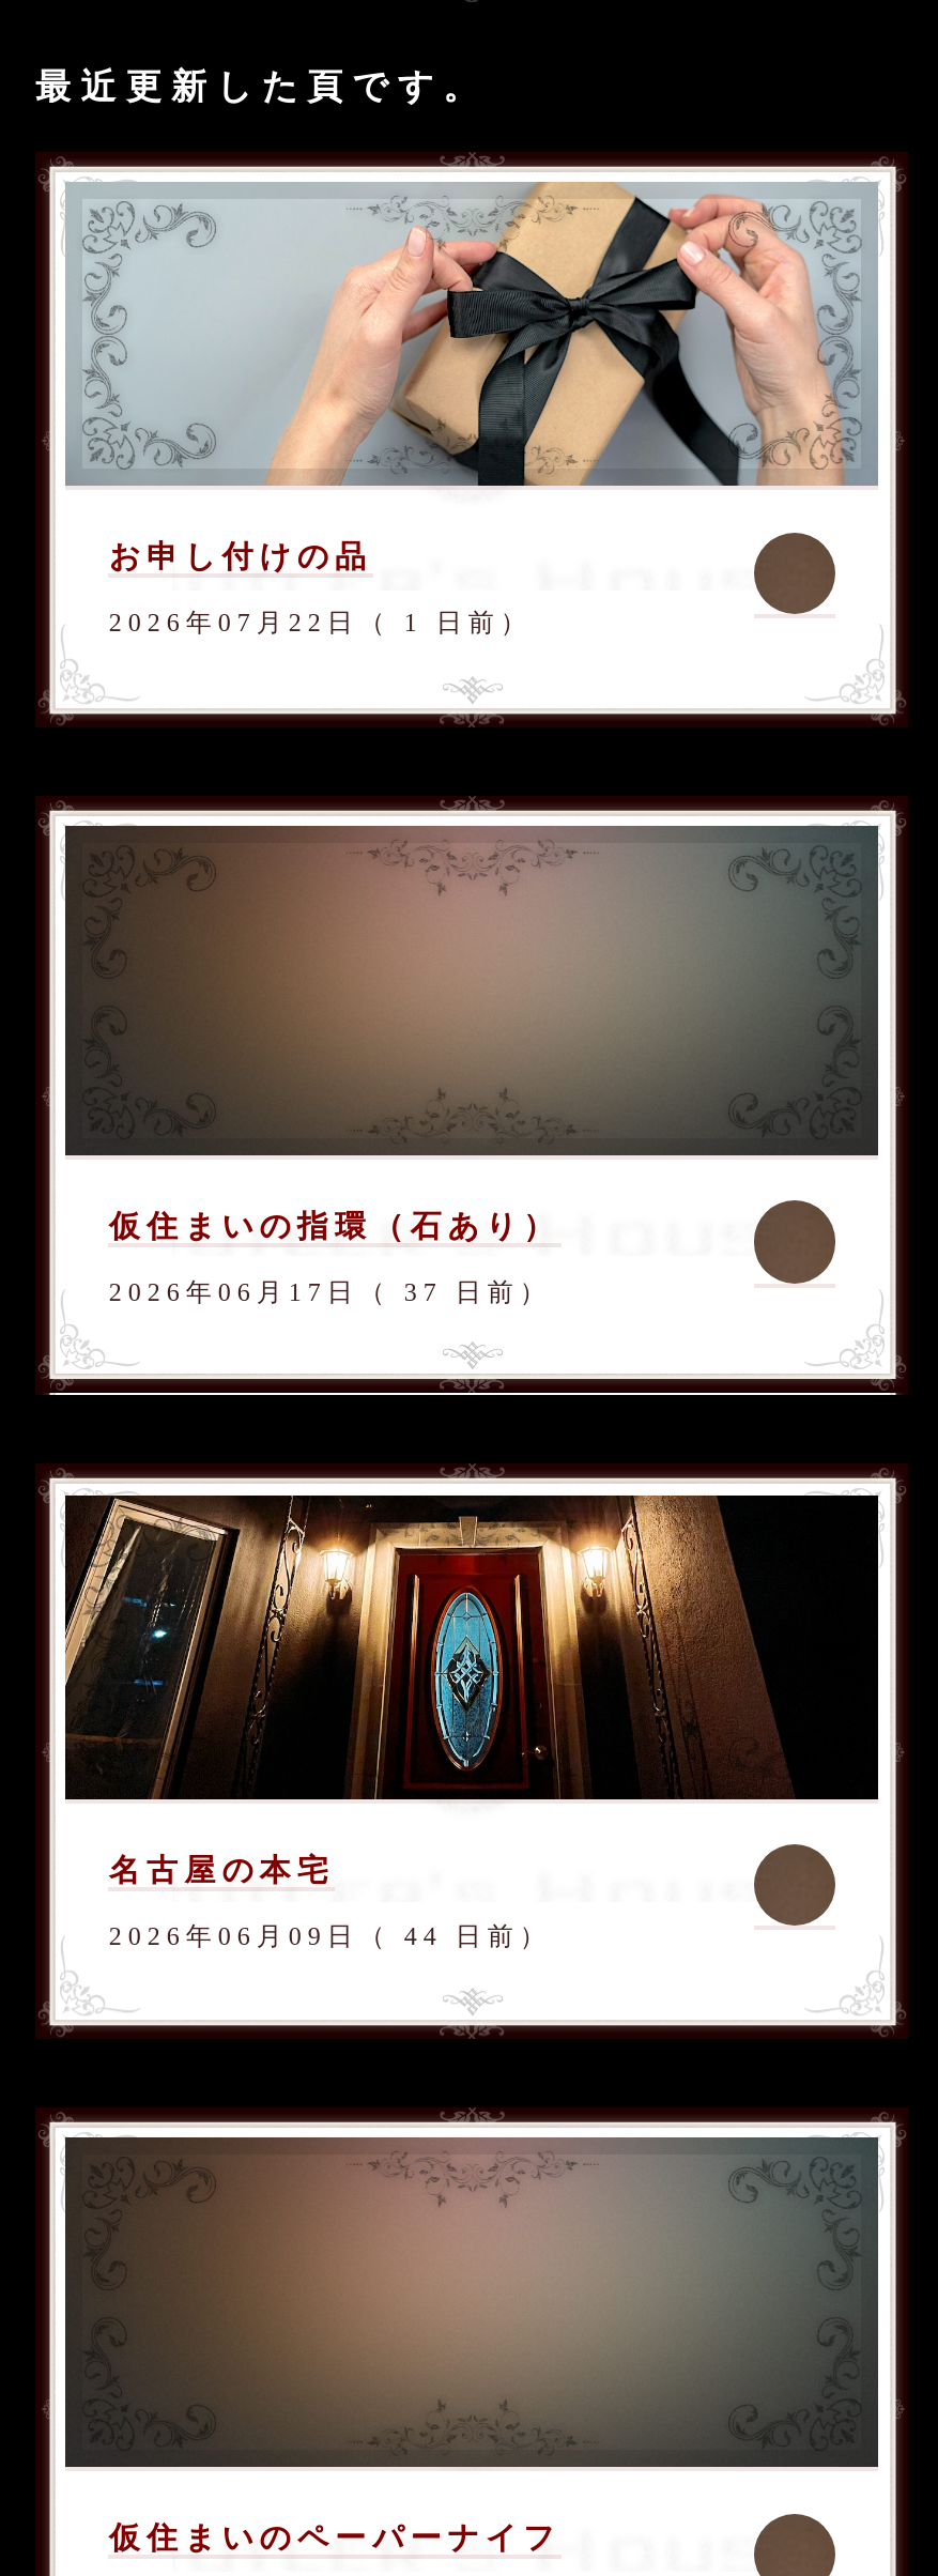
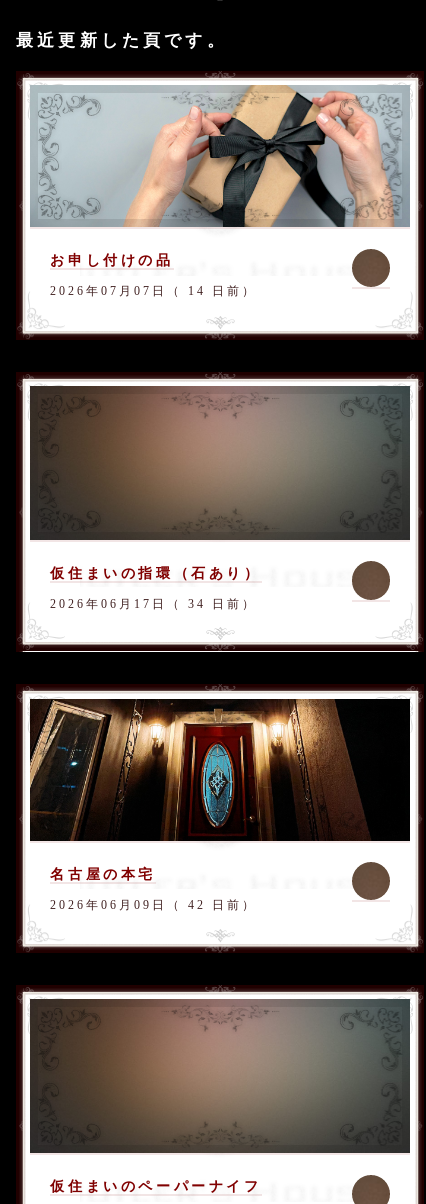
- 2026年07月22日（ 1 日前）
+ 2026年07月07日（ 14 日前）

- 2026年06月17日（ 37 日前）
+ 2026年06月17日（ 34 日前）

- 2026年06月09日（ 44 日前）
+ 2026年06月09日（ 42 日前）
